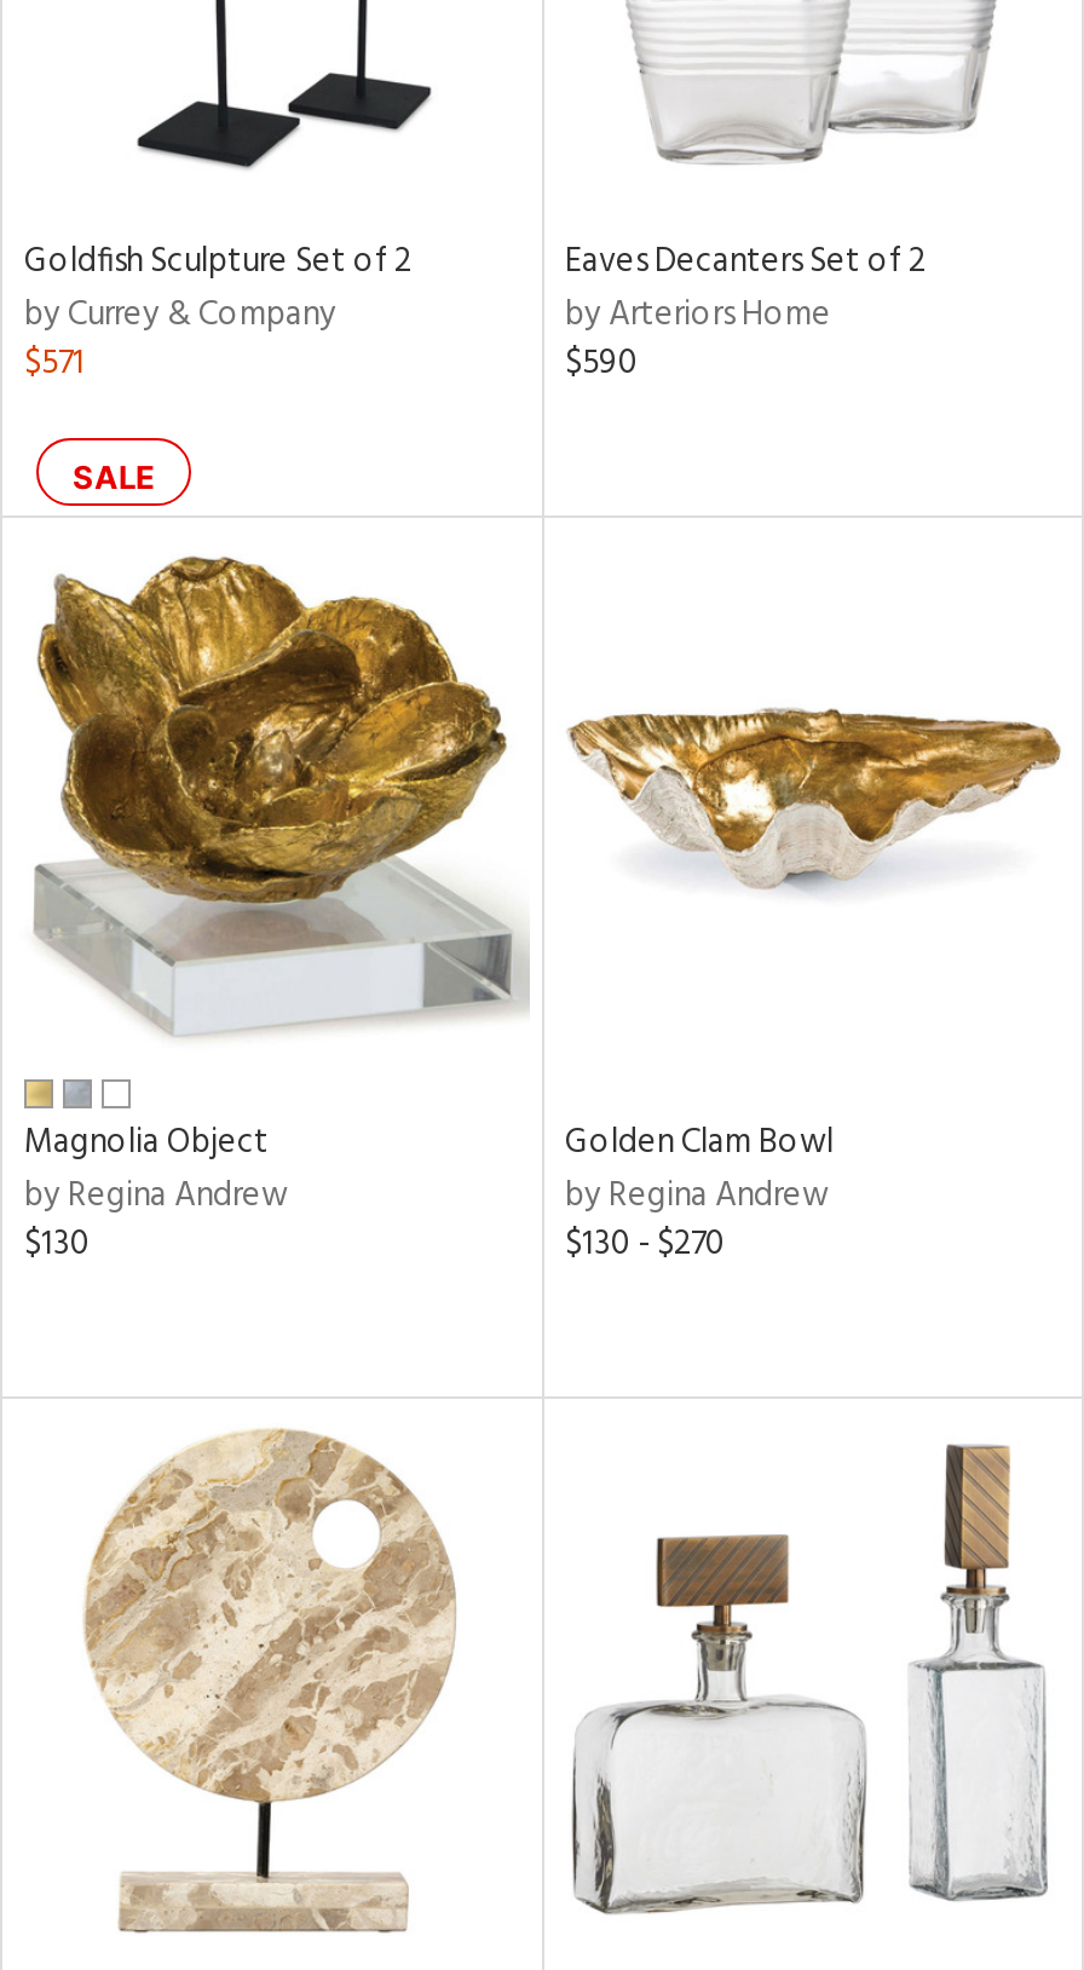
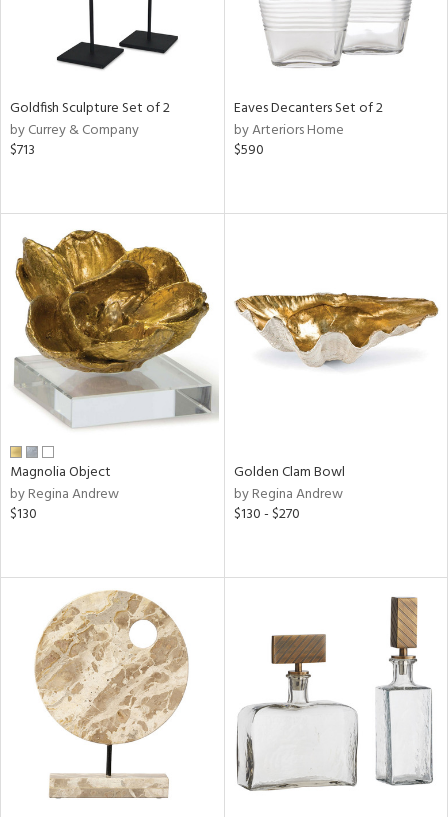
- $571
- SALE
+ $713
